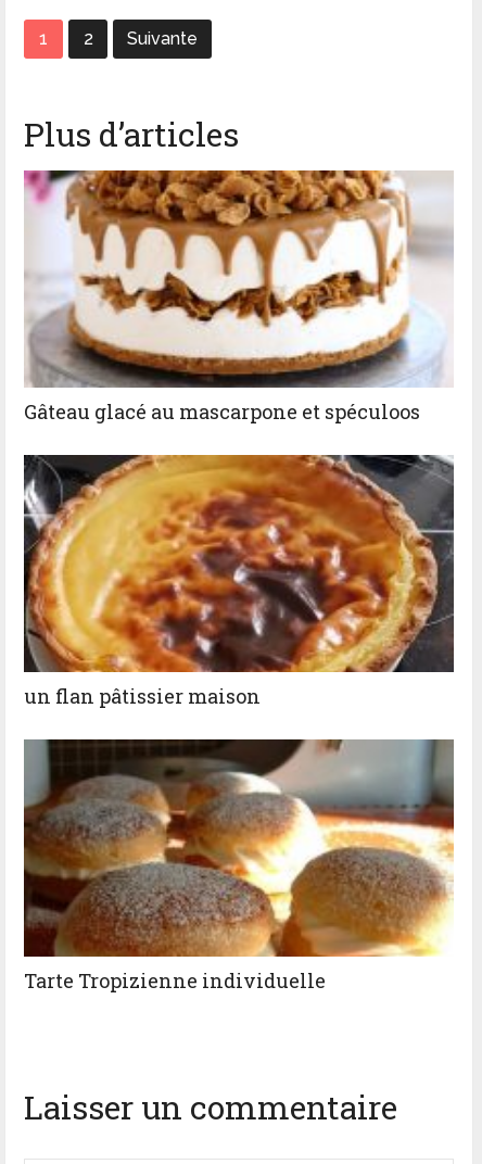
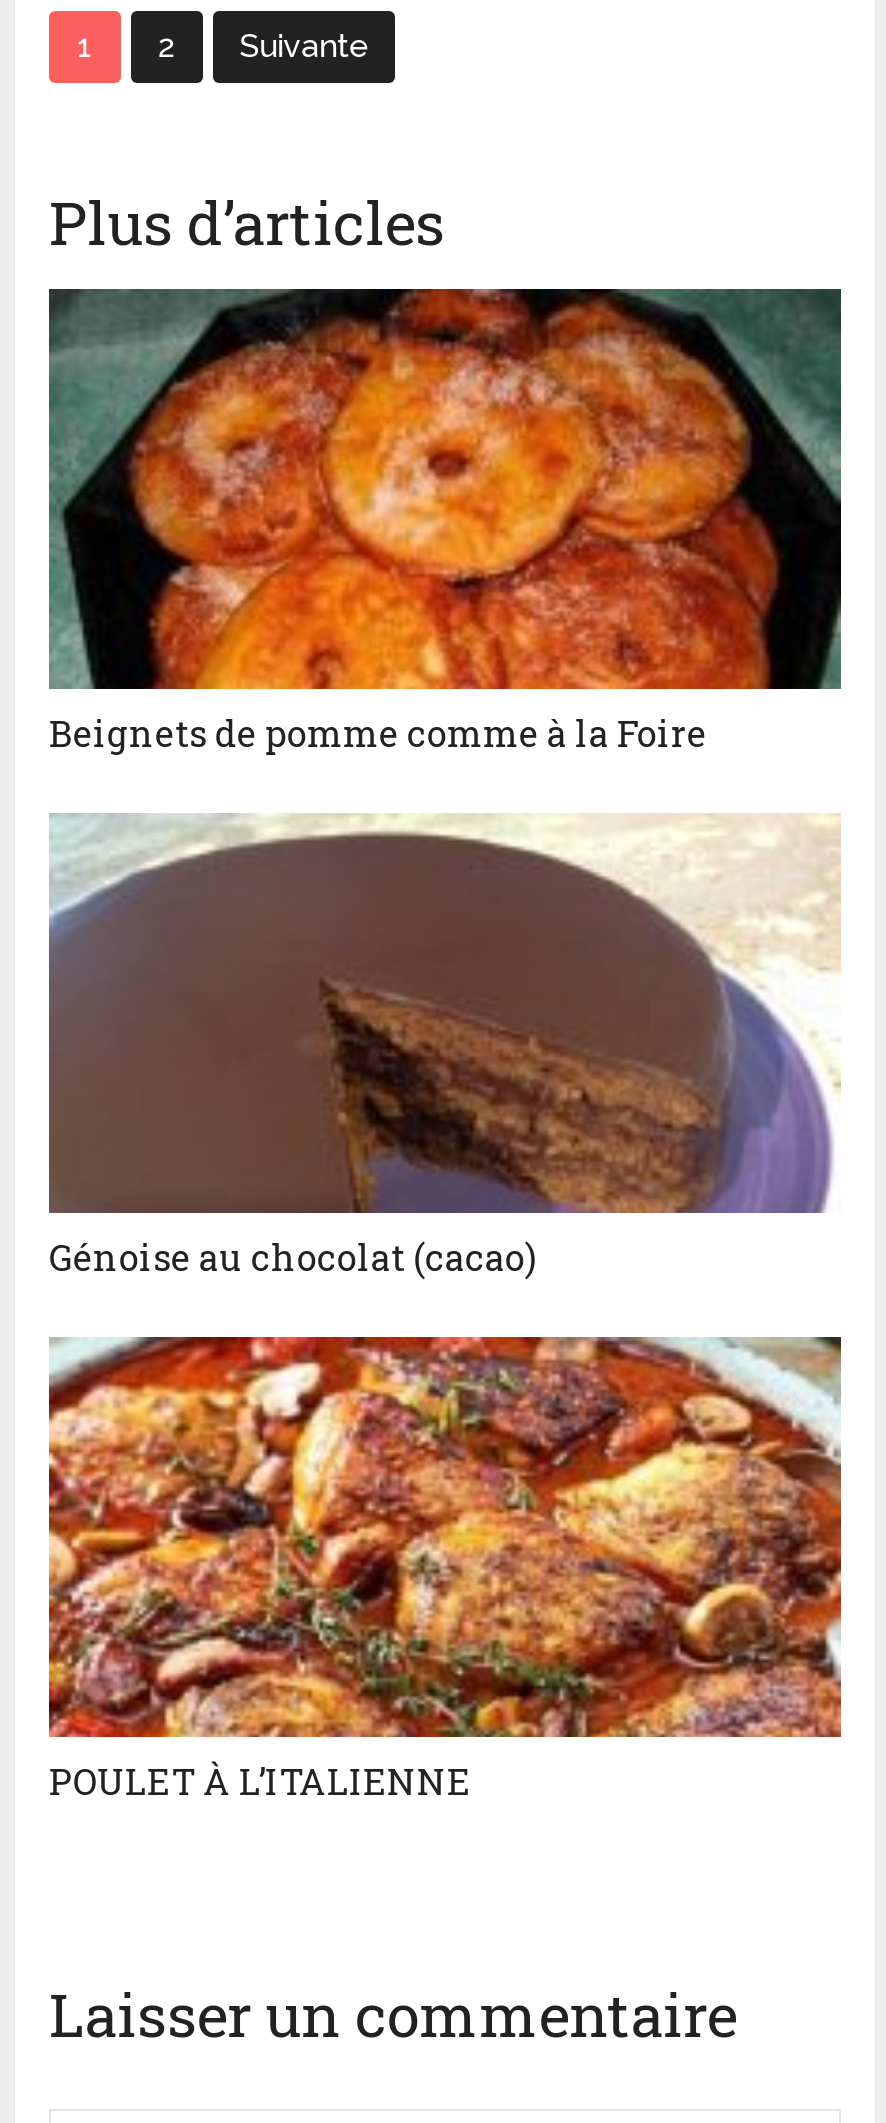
- [image]
- Gâteau glacé au mascarpone et spéculoos
+ [image]
+ Beignets de pomme comme à la Foire

- [image]
- un flan pâtissier maison
+ [image]
+ Génoise au chocolat (cacao)

- [image]
- Tarte Tropizienne individuelle
+ [image]
+ POULET À L’ITALIENNE
